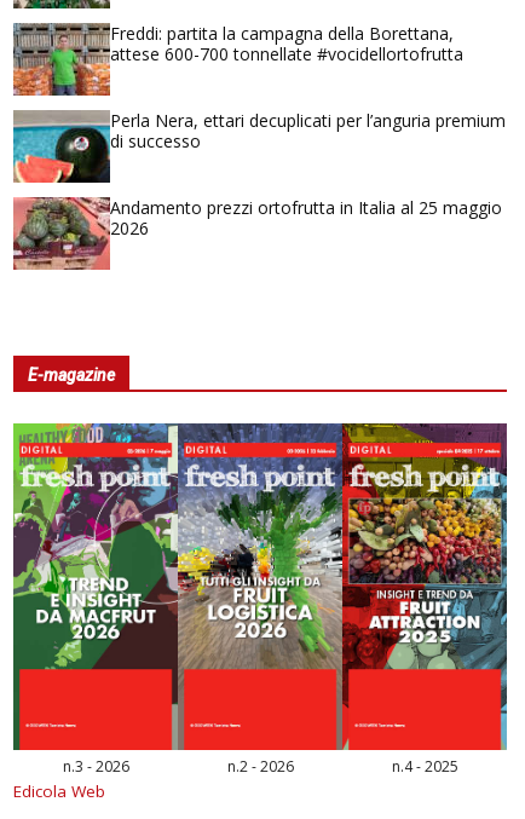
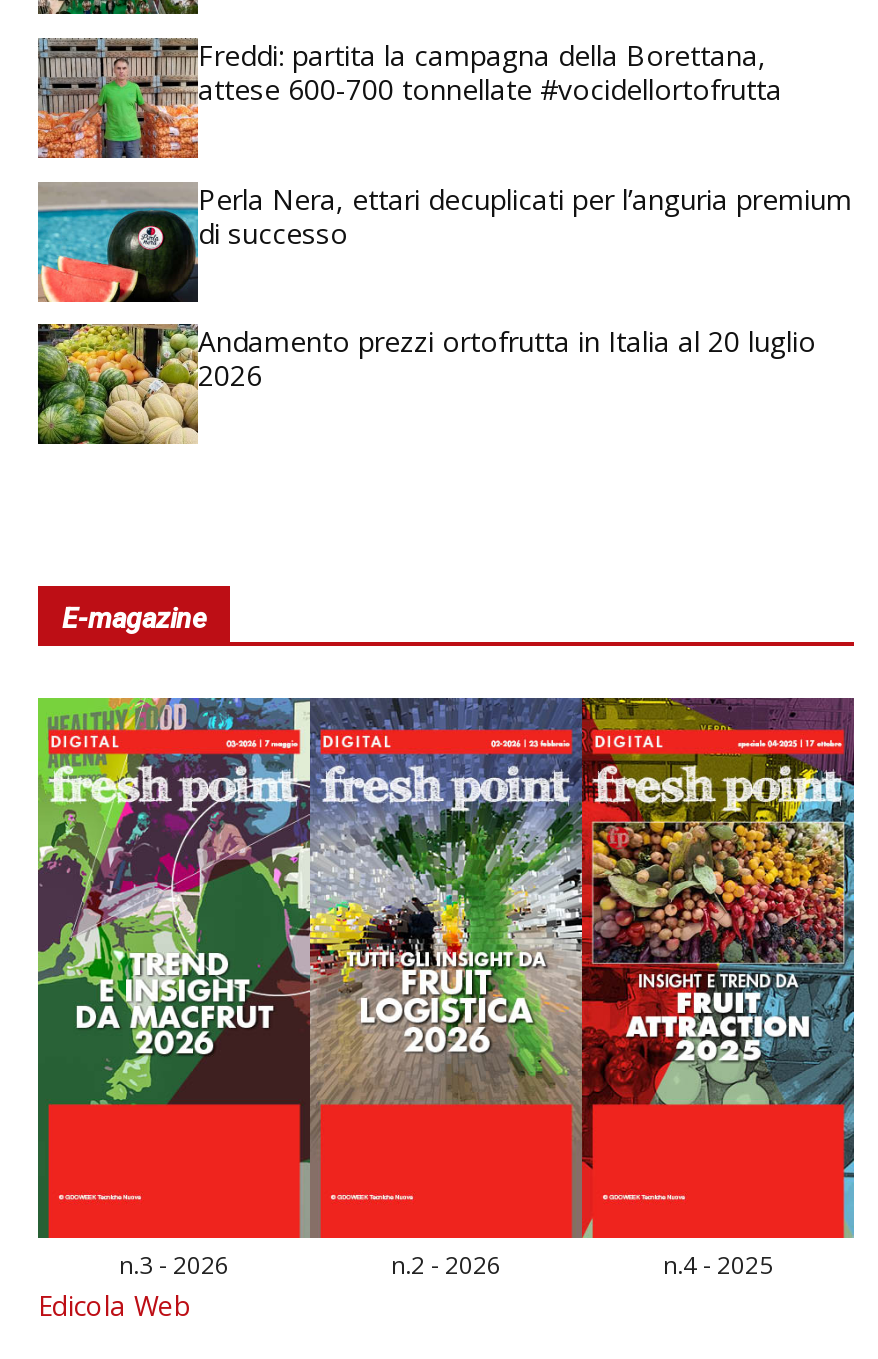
- [image]
- Andamento prezzi ortofrutta in Italia al 25 maggio
+ [image]
+ Andamento prezzi ortofrutta in Italia al 20 luglio
